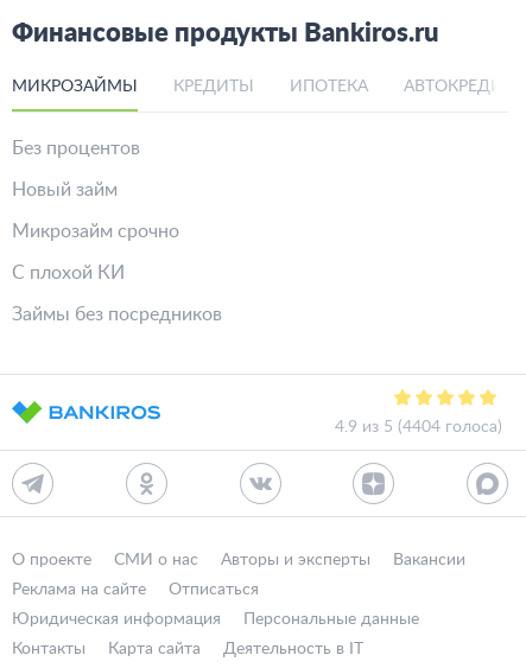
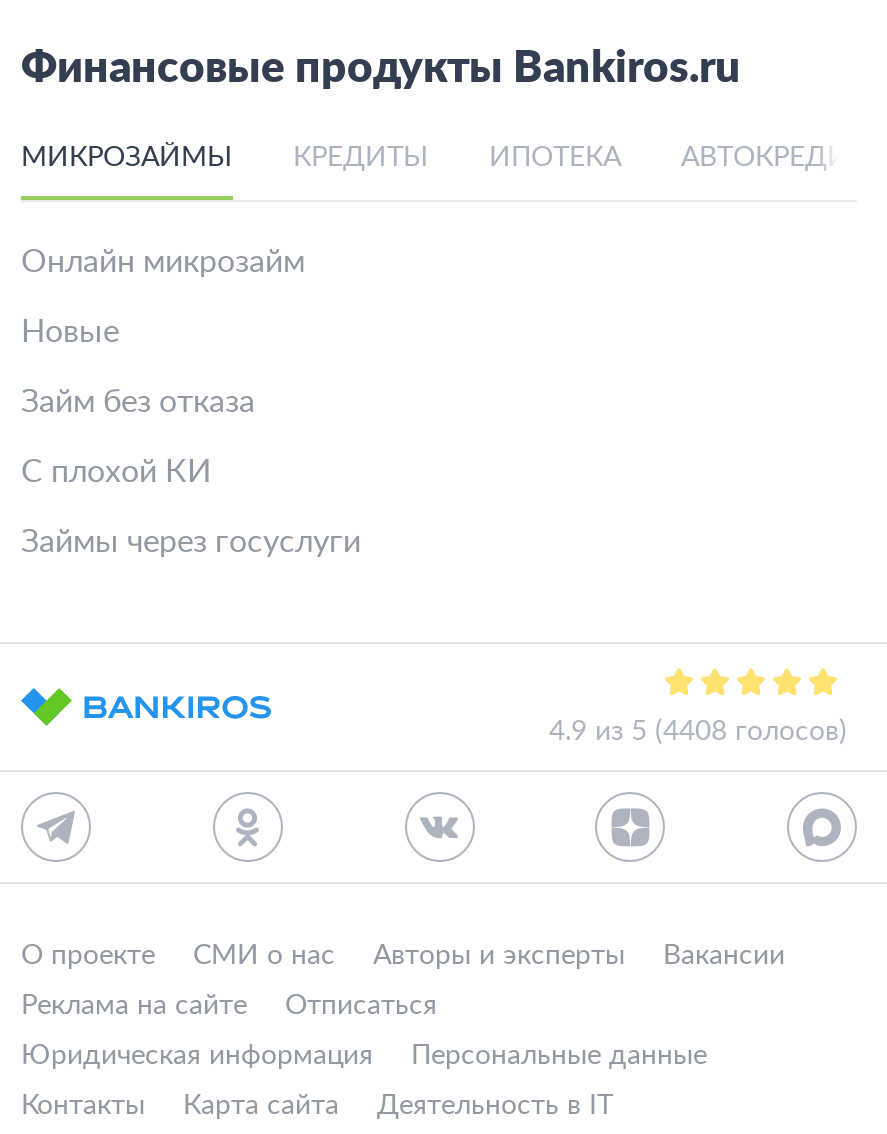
- Без процентов
+ Онлайн микрозайм

- Новый займ
+ Новые

- Микрозайм срочно
+ Займ без отказа

- Займы без посредников
+ Займы через госуслуги

- 4.9 из 5 (4404 голоса)
+ 4.9 из 5 (4408 голосов)
